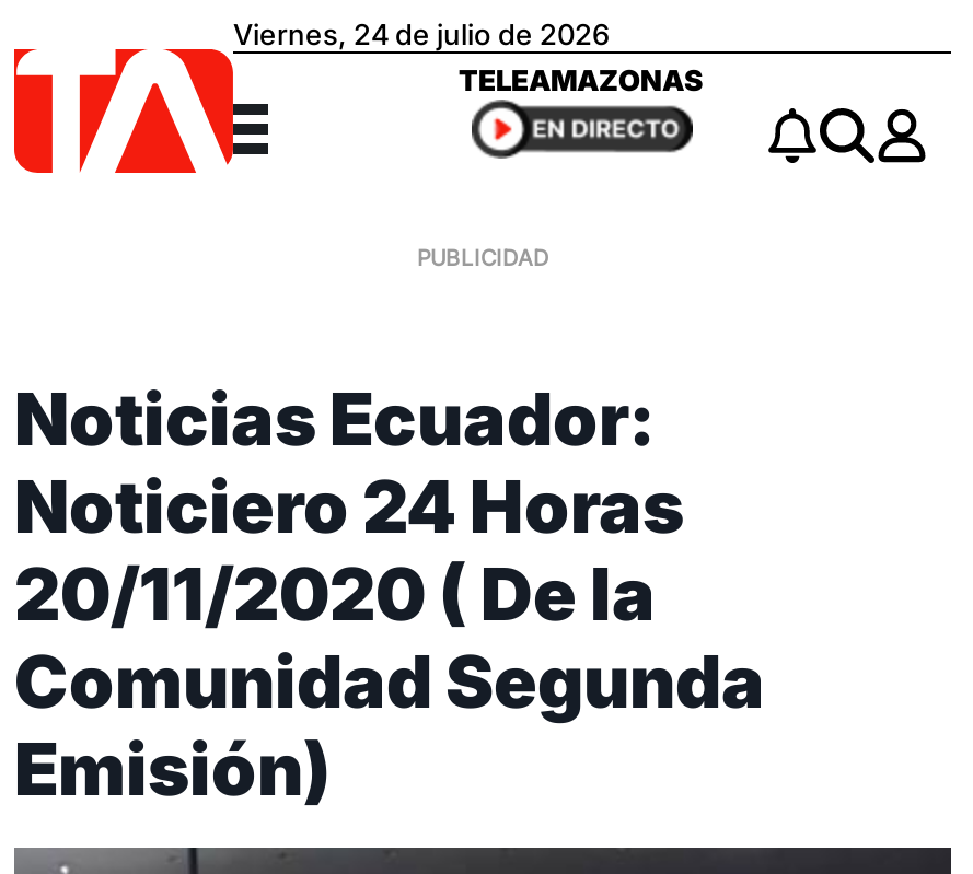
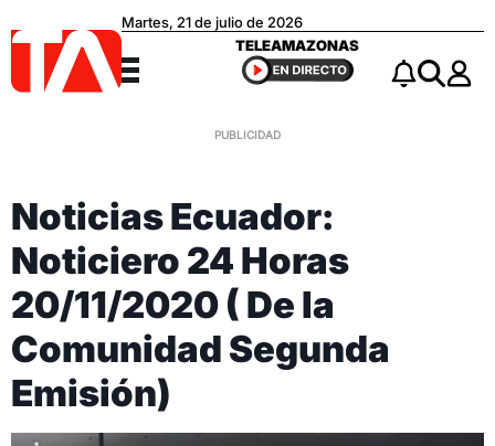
- Viernes, 24 de julio de 2026
+ Martes, 21 de julio de 2026
